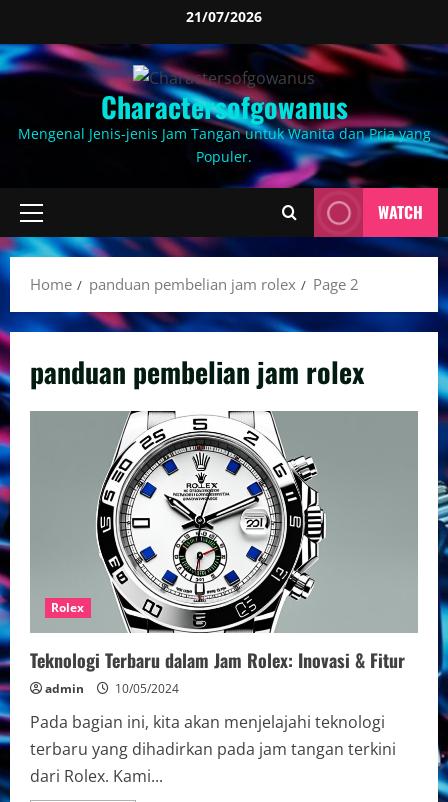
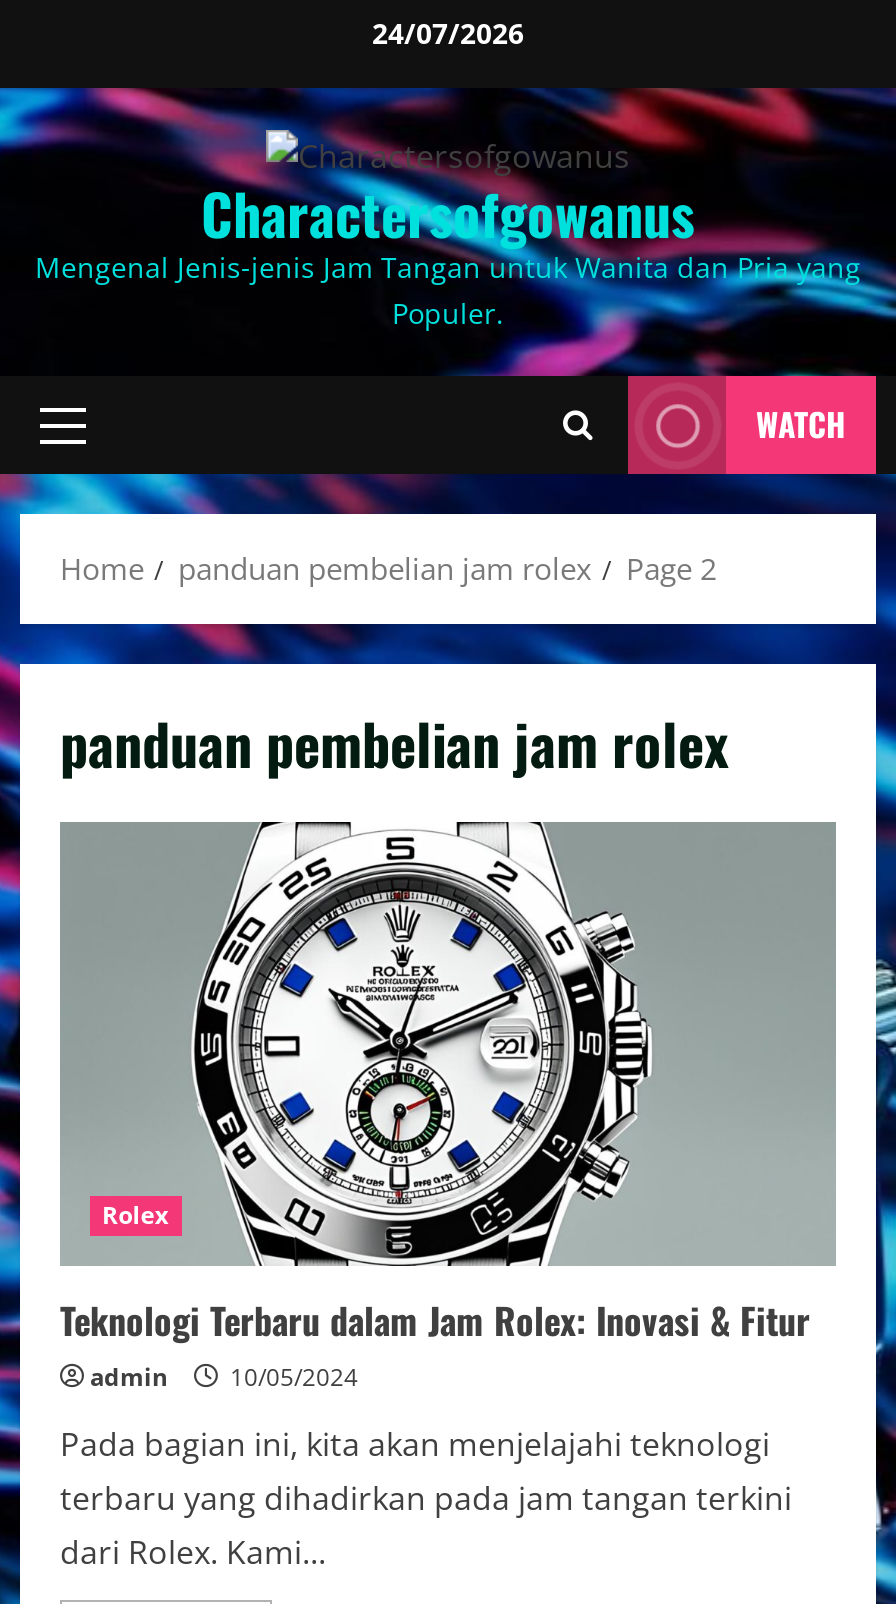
- 21/07/2026
+ 24/07/2026
